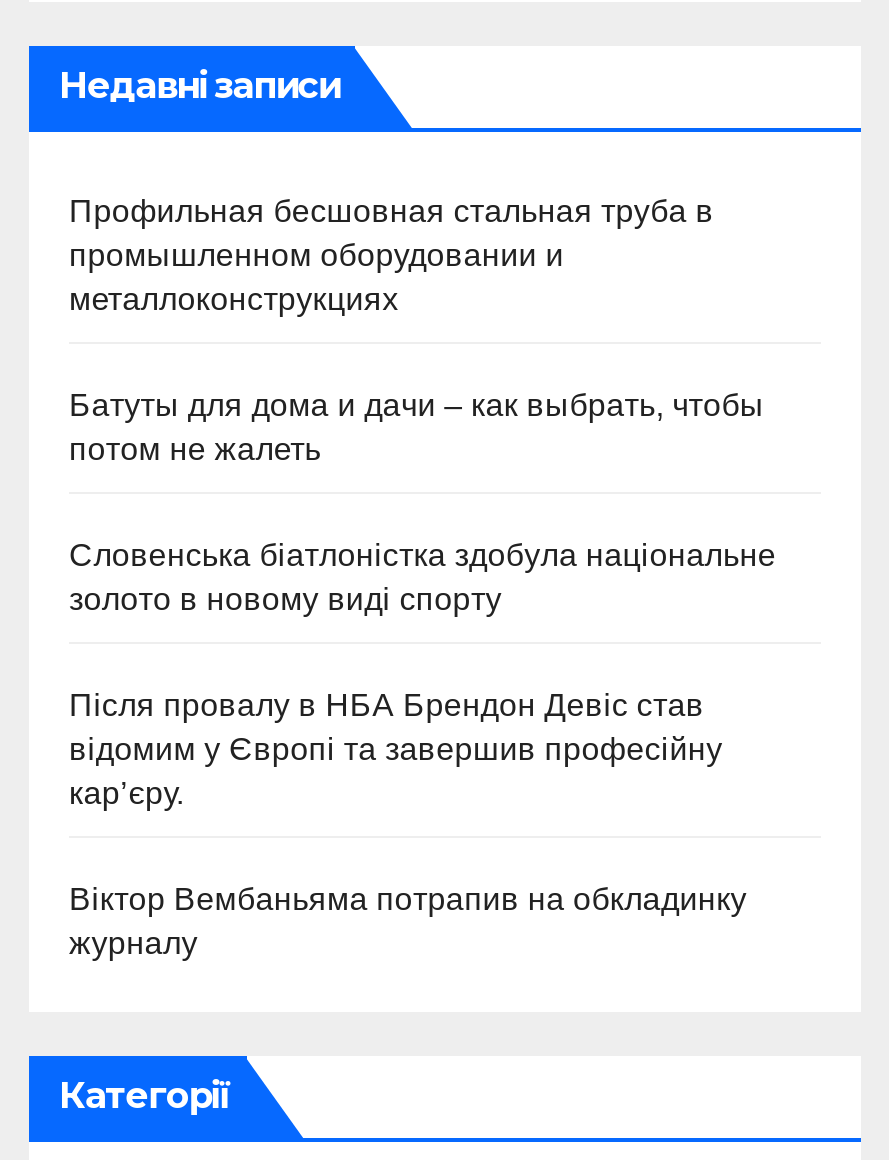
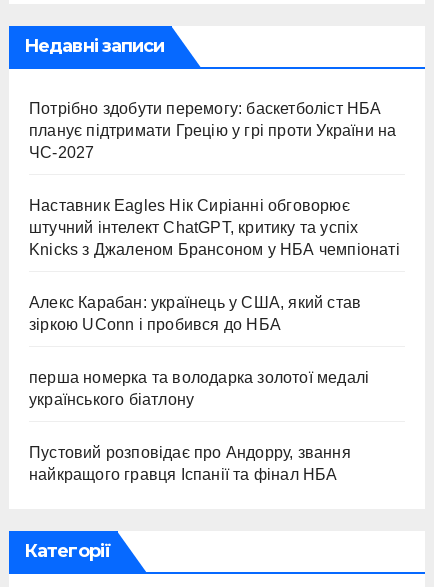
- Профильная бесшовная стальная труба в
- промышленном оборудовании и
- металлоконструкциях
+ Потрібно здобути перемогу: баскетболіст НБА
+ планує підтримати Грецію у грі проти України на
+ ЧС-2027

- Батуты для дома и дачи – как выбрать, чтобы
- потом не жалеть
+ Наставник Eagles Нік Сиріанні обговорює
+ штучний інтелект ChatGPT, критику та успіх
+ Knicks з Джаленом Брансоном у НБА чемпіонаті

- Словенська біатлоністка здобула національне
- золото в новому виді спорту
+ Алекс Карабан: українець у США, який став
+ зіркою UConn і пробився до НБА

- Після провалу в НБА Брендон Девіс став
- відомим у Європі та завершив професійну
- кар’єру.
+ перша номерка та володарка золотої медалі
+ українського біатлону

- Віктор Вембаньяма потрапив на обкладинку
- журналу
+ Пустовий розповідає про Андорру, звання
+ найкращого гравця Іспанії та фінал НБА
